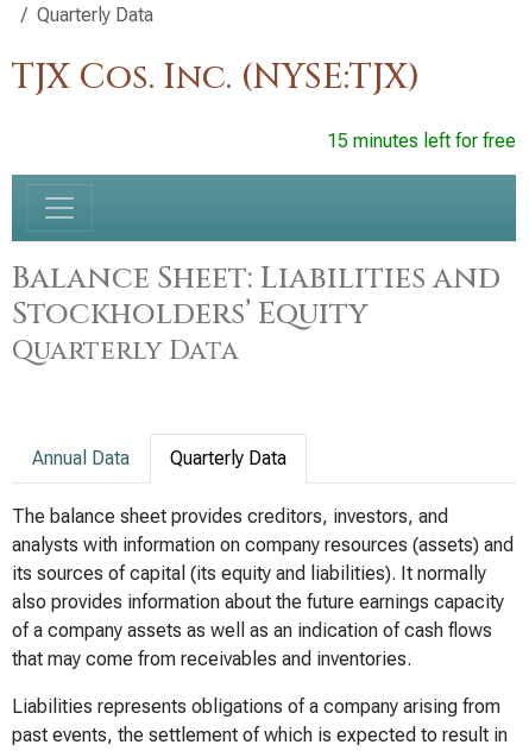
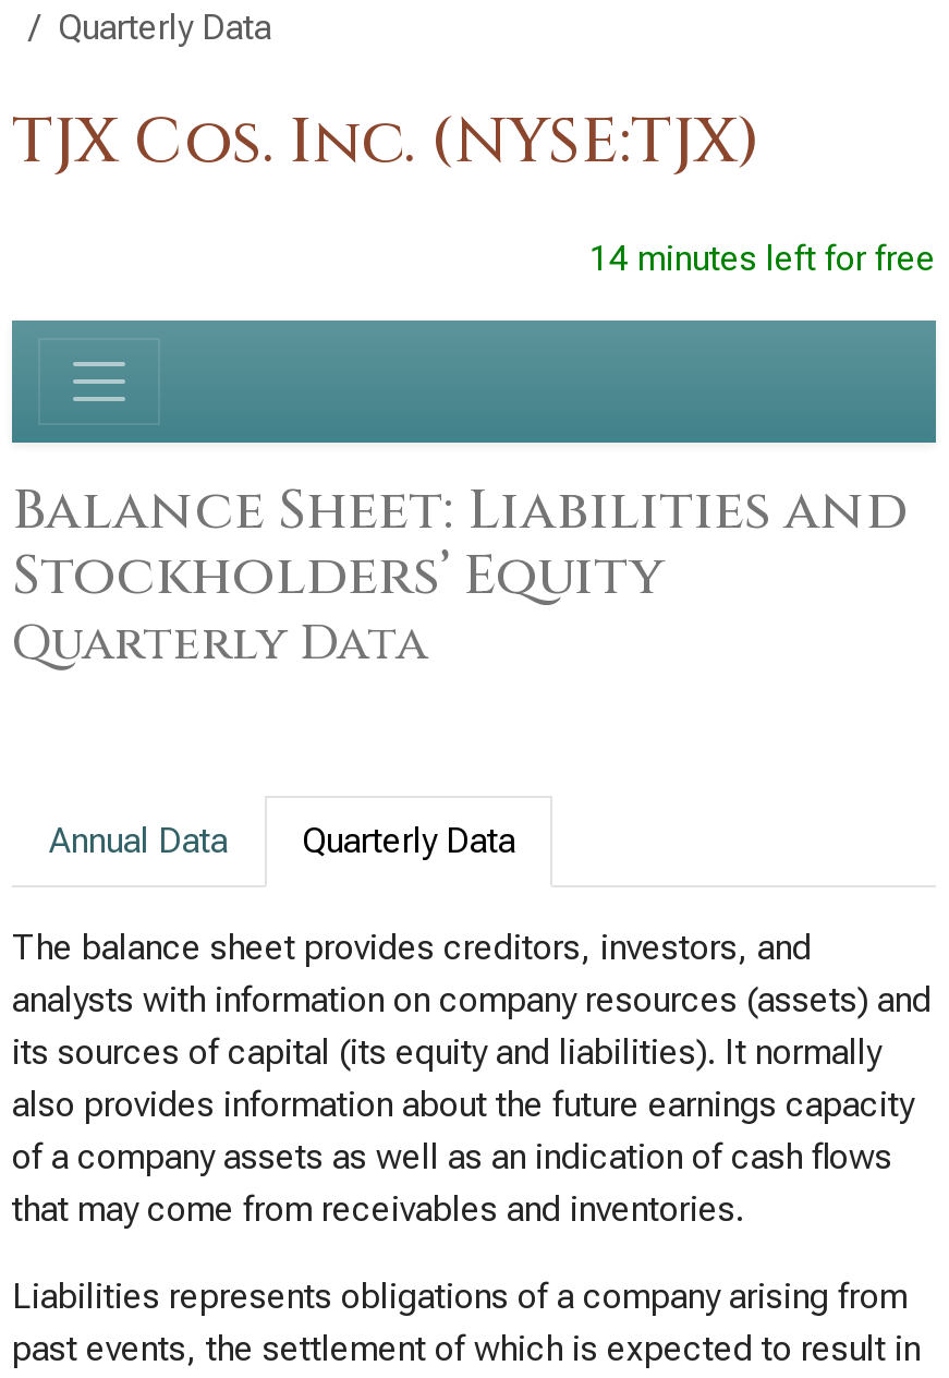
- 15 minutes left for free
+ 14 minutes left for free
